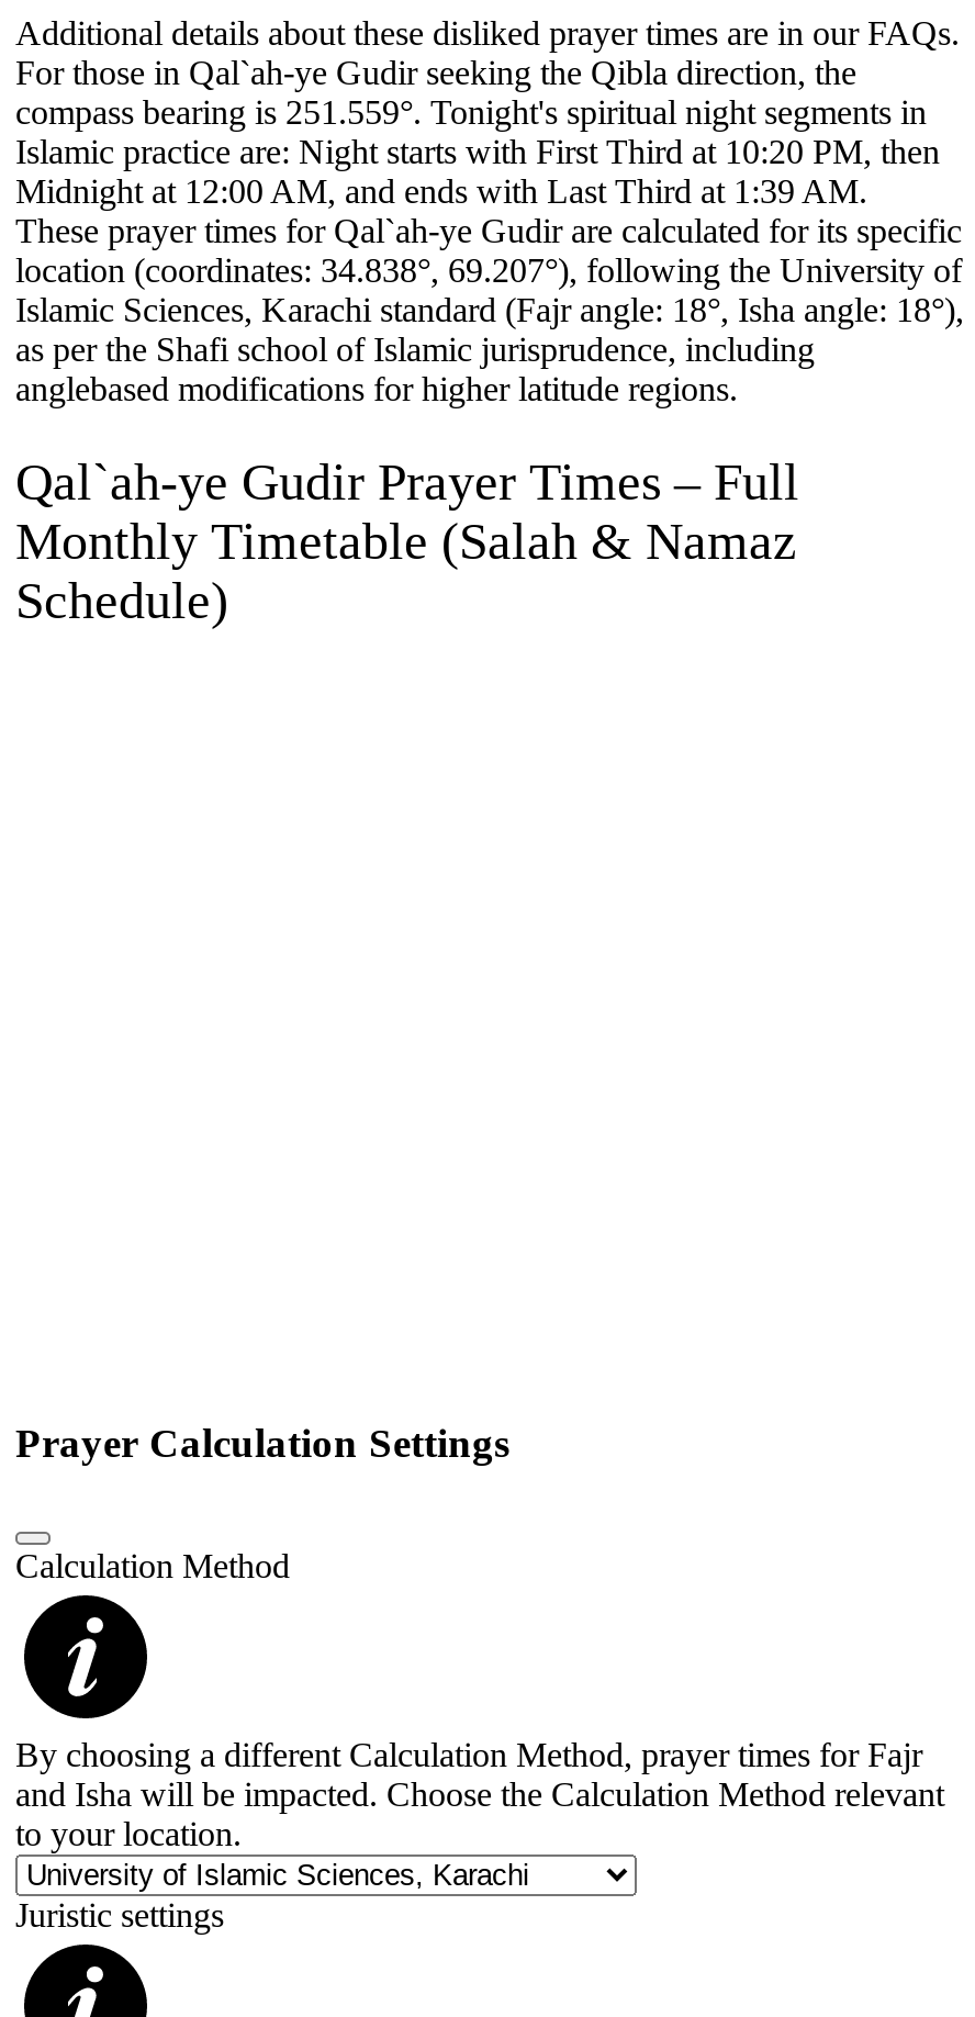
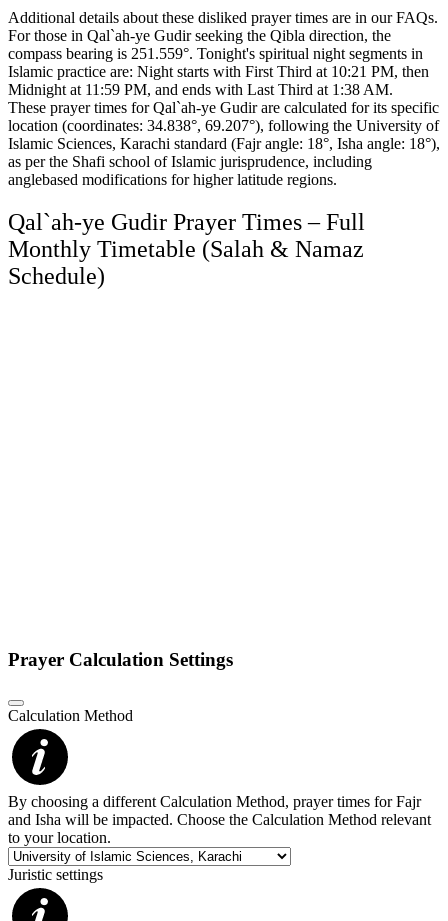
- Islamic practice are: Night starts with First Third at 10:20 PM, then
+ Islamic practice are: Night starts with First Third at 10:21 PM, then

- Midnight at 12:00 AM, and ends with Last Third at 1:39 AM.
+ Midnight at 11:59 PM, and ends with Last Third at 1:38 AM.
